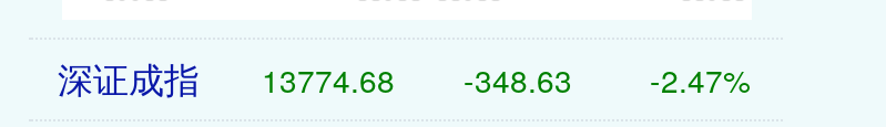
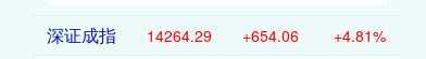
- 13774.68
+ 14264.29

- -348.63
+ +654.06

- -2.47%
+ +4.81%
